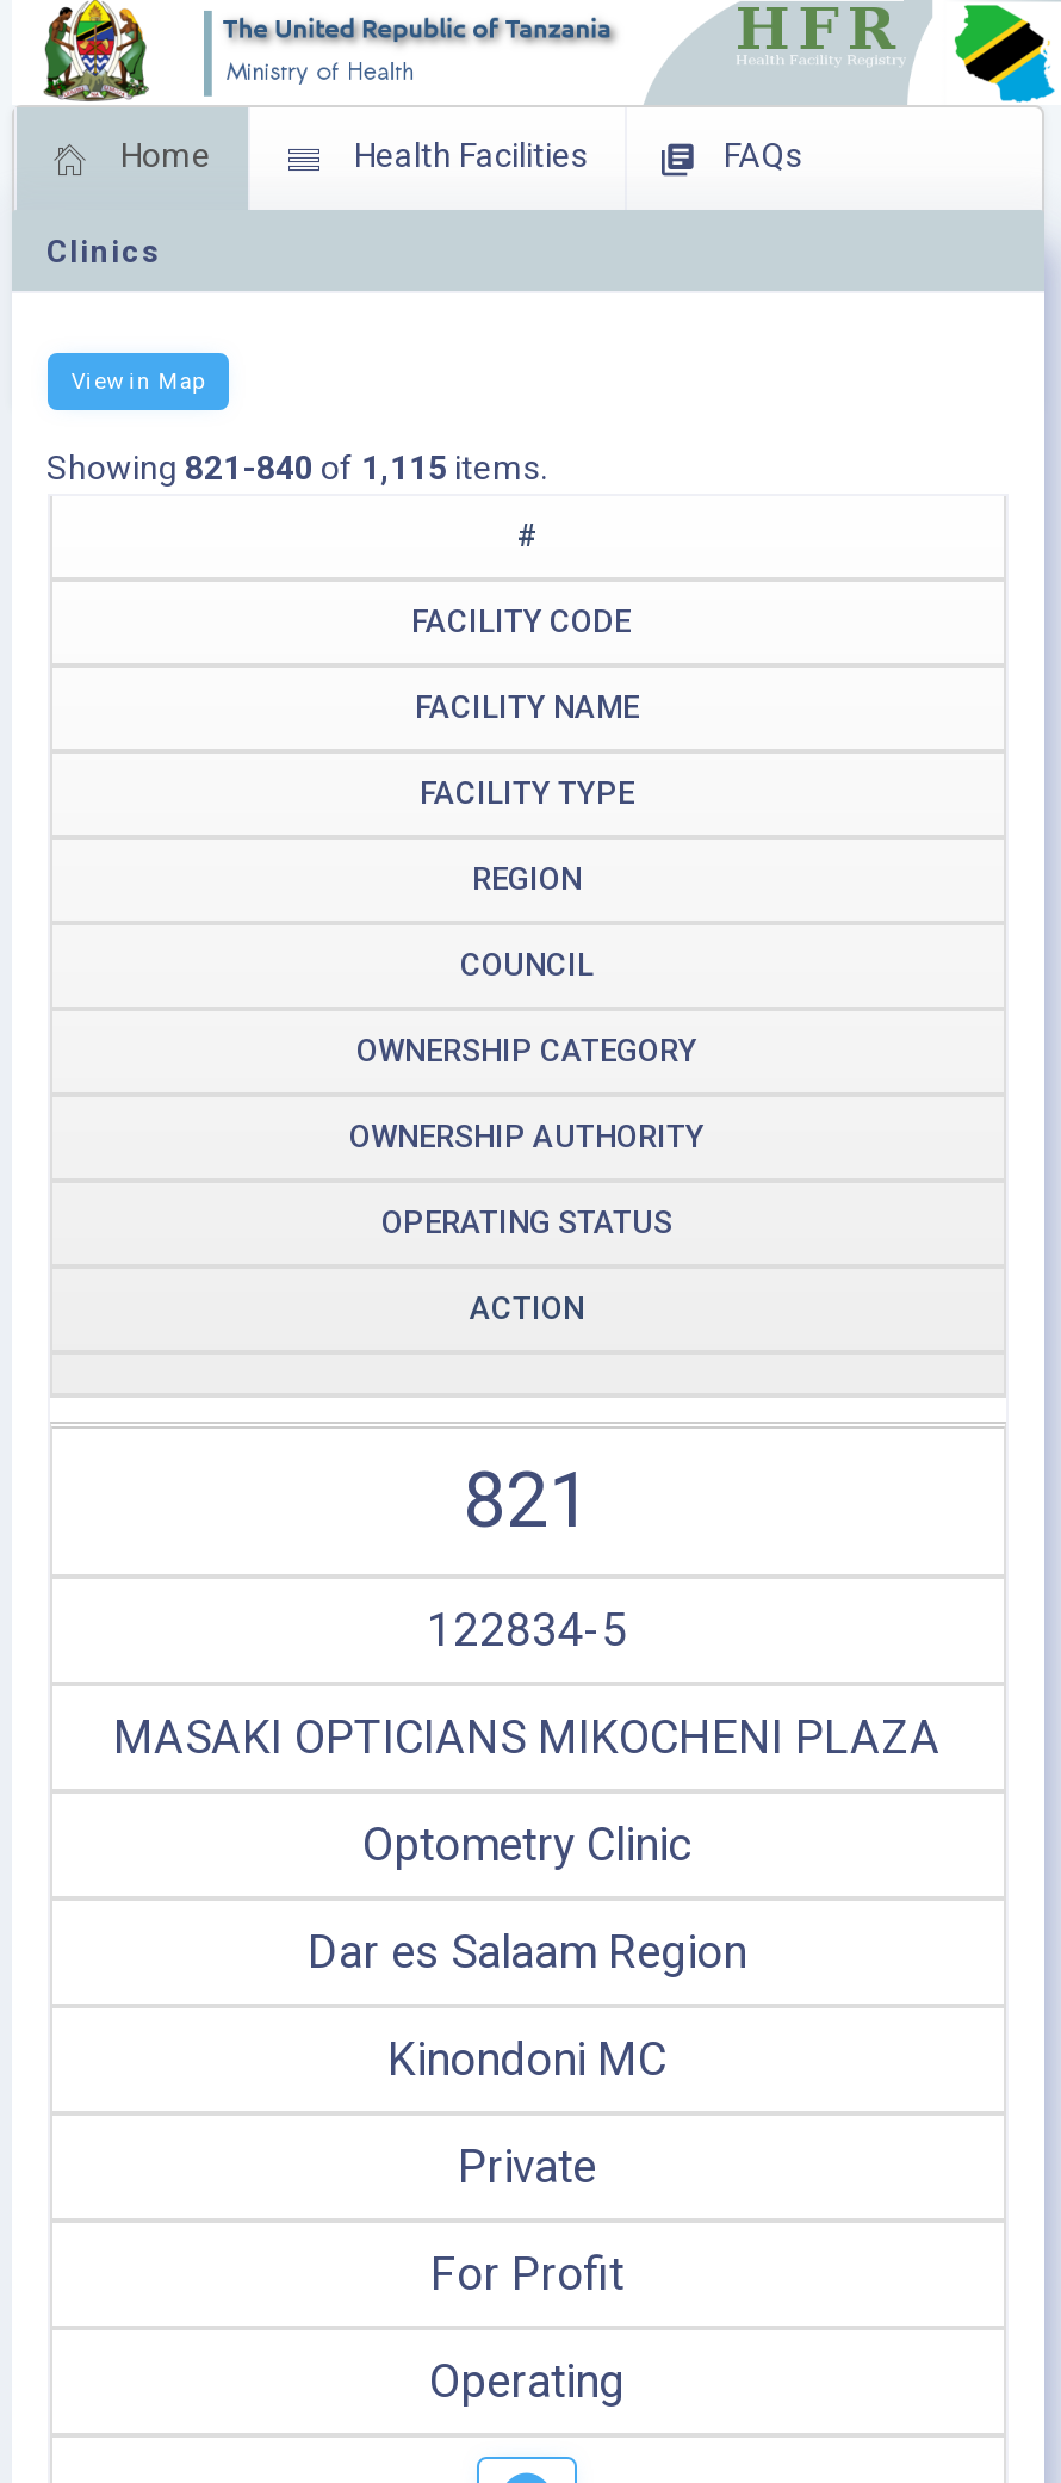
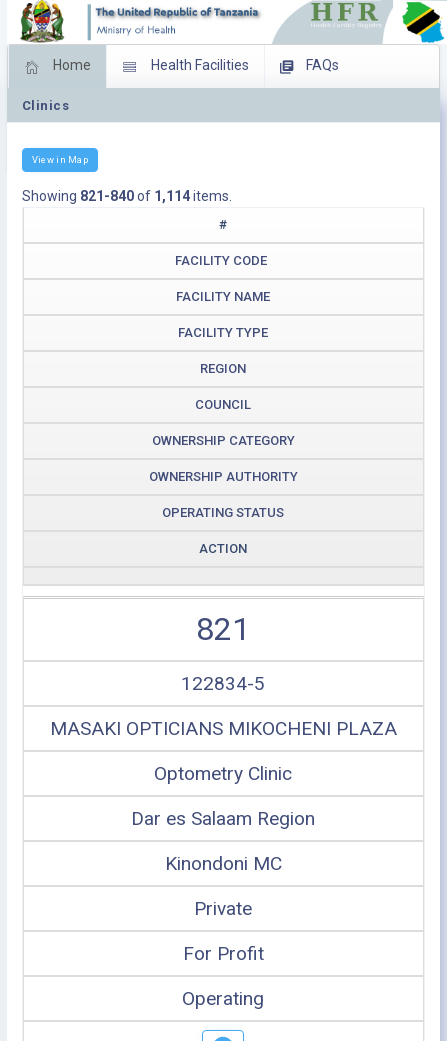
- Showing 821-840 of 1,115 items.
+ Showing 821-840 of 1,114 items.
